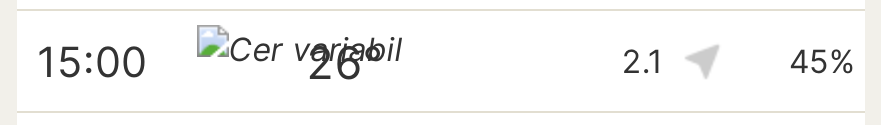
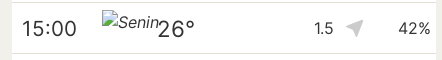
- 2.1
+ 1.5

- 45%
+ 42%
